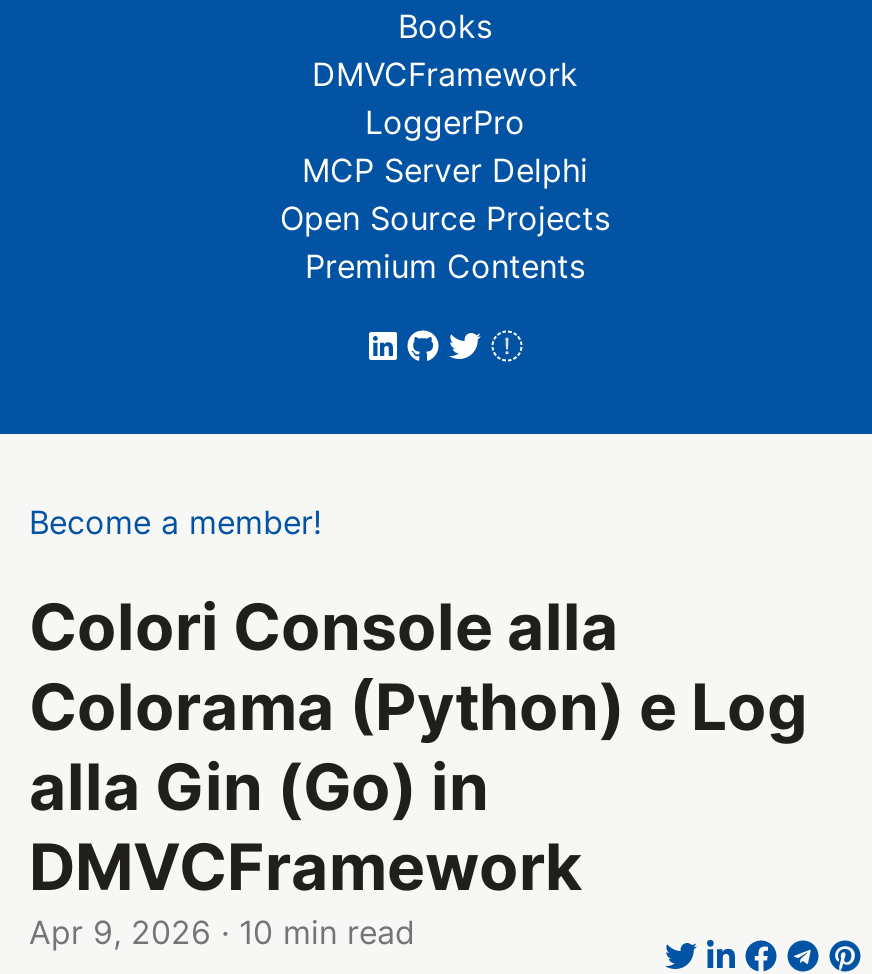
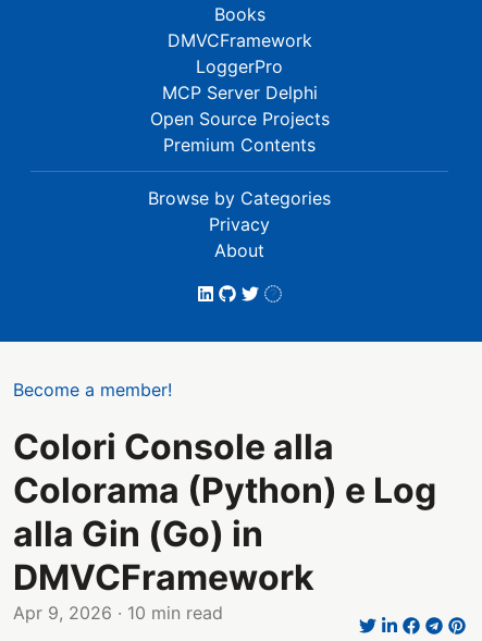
+ Browse by Categories
+ Privacy
+ About
